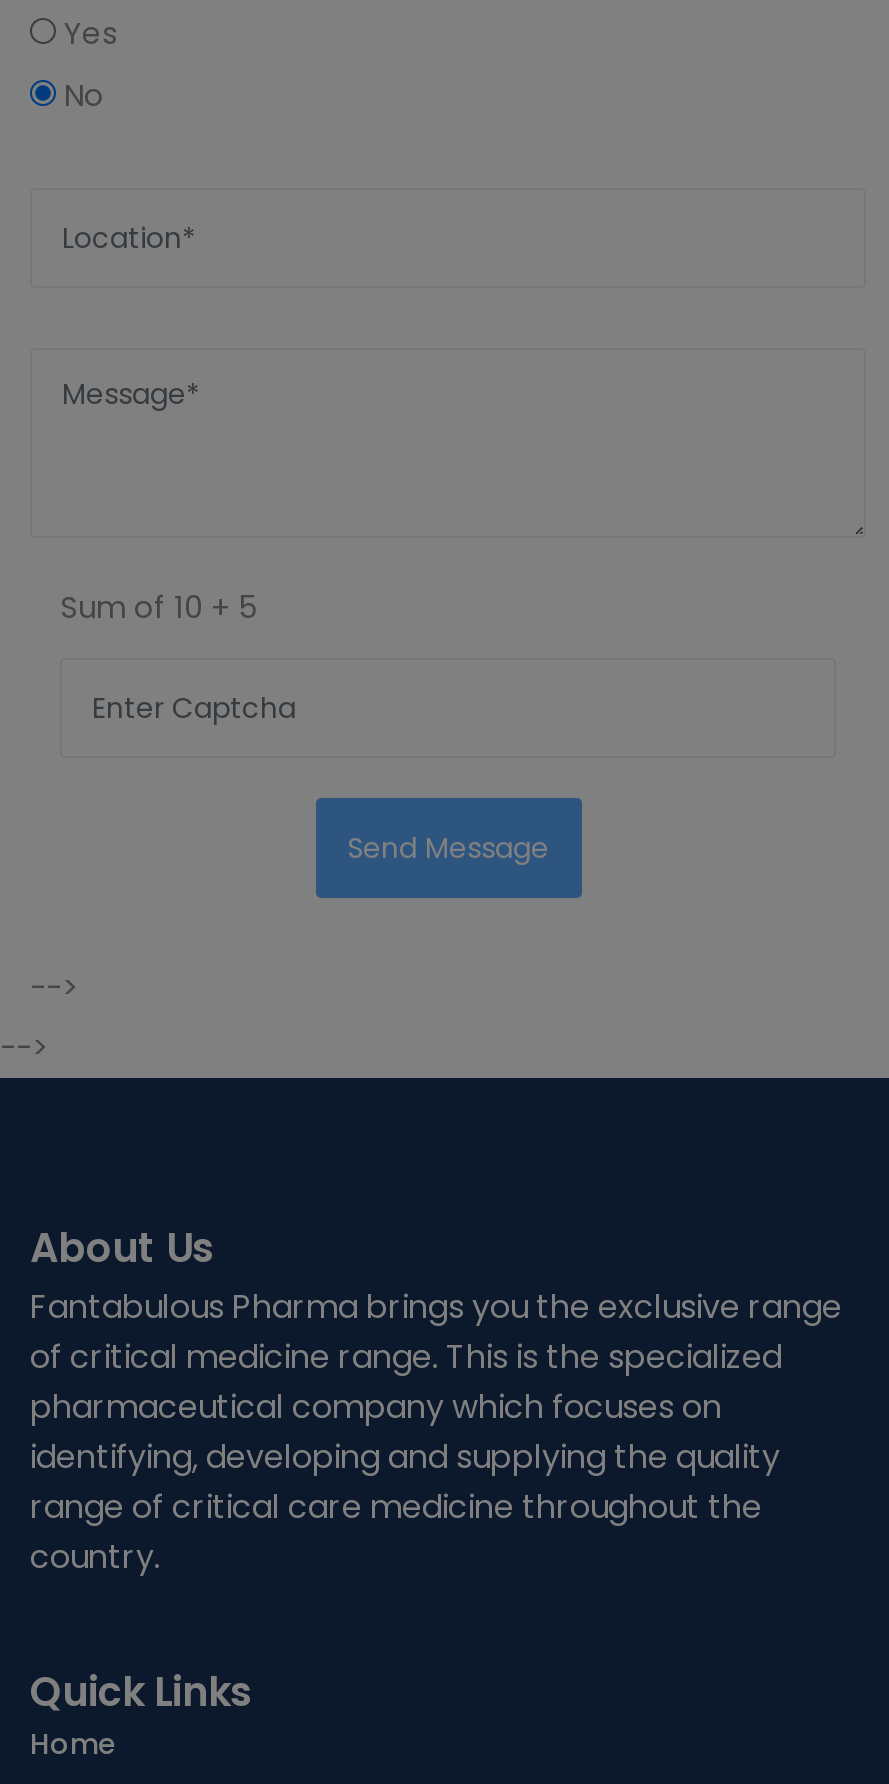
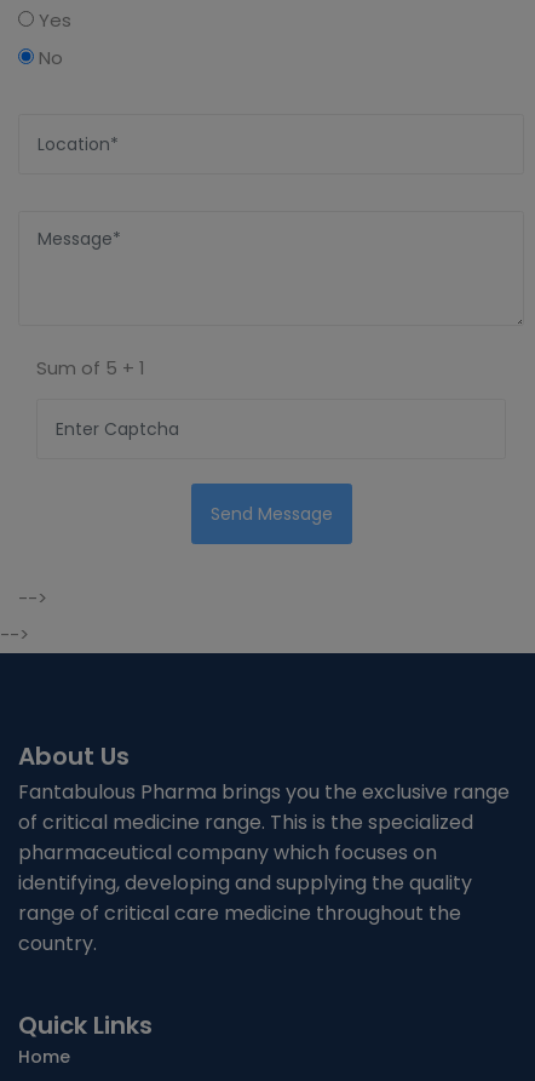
- Sum of 10 + 5
+ Sum of 5 + 1
